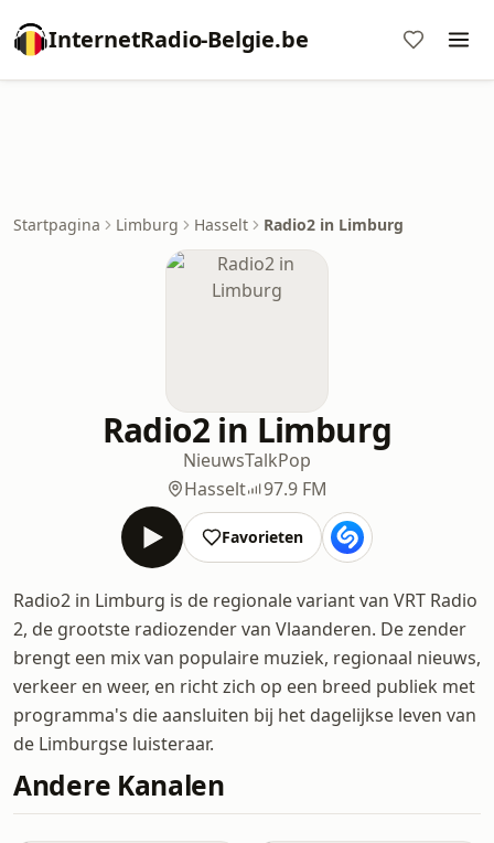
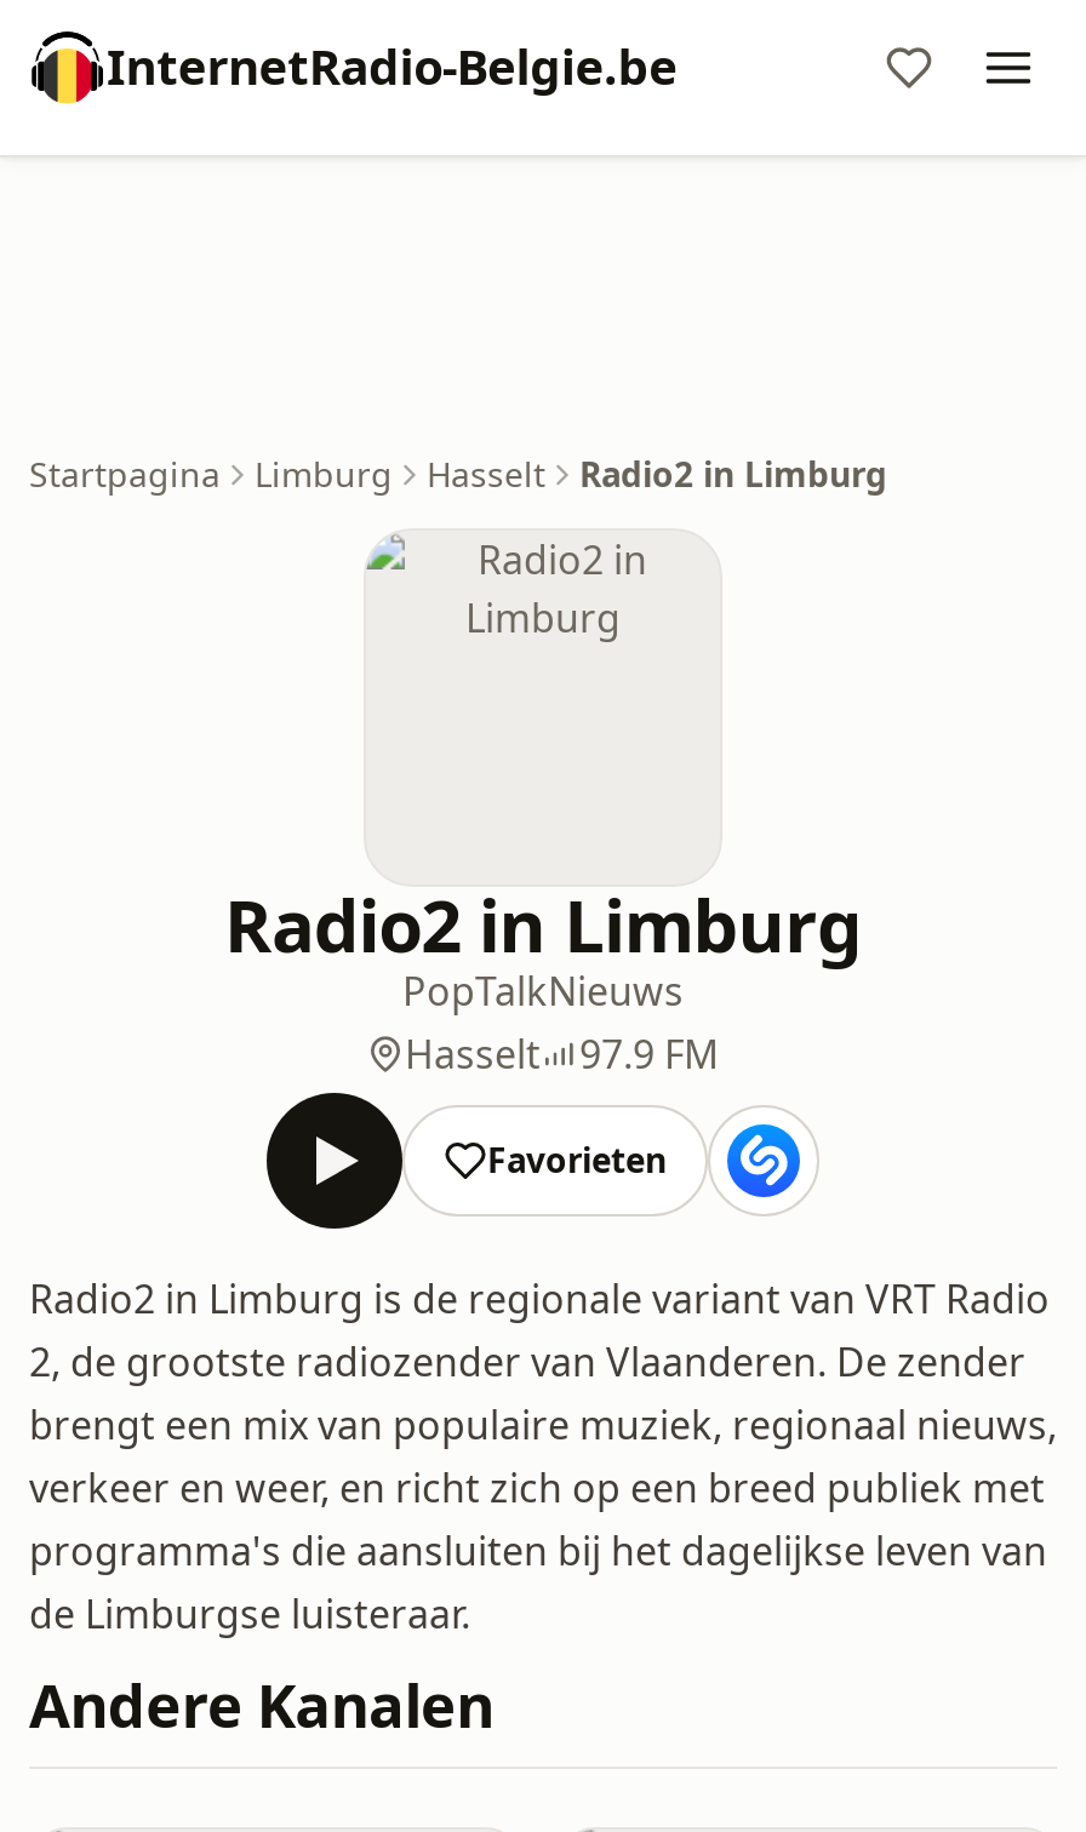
- NieuwsTalkPop
+ PopTalkNieuws
